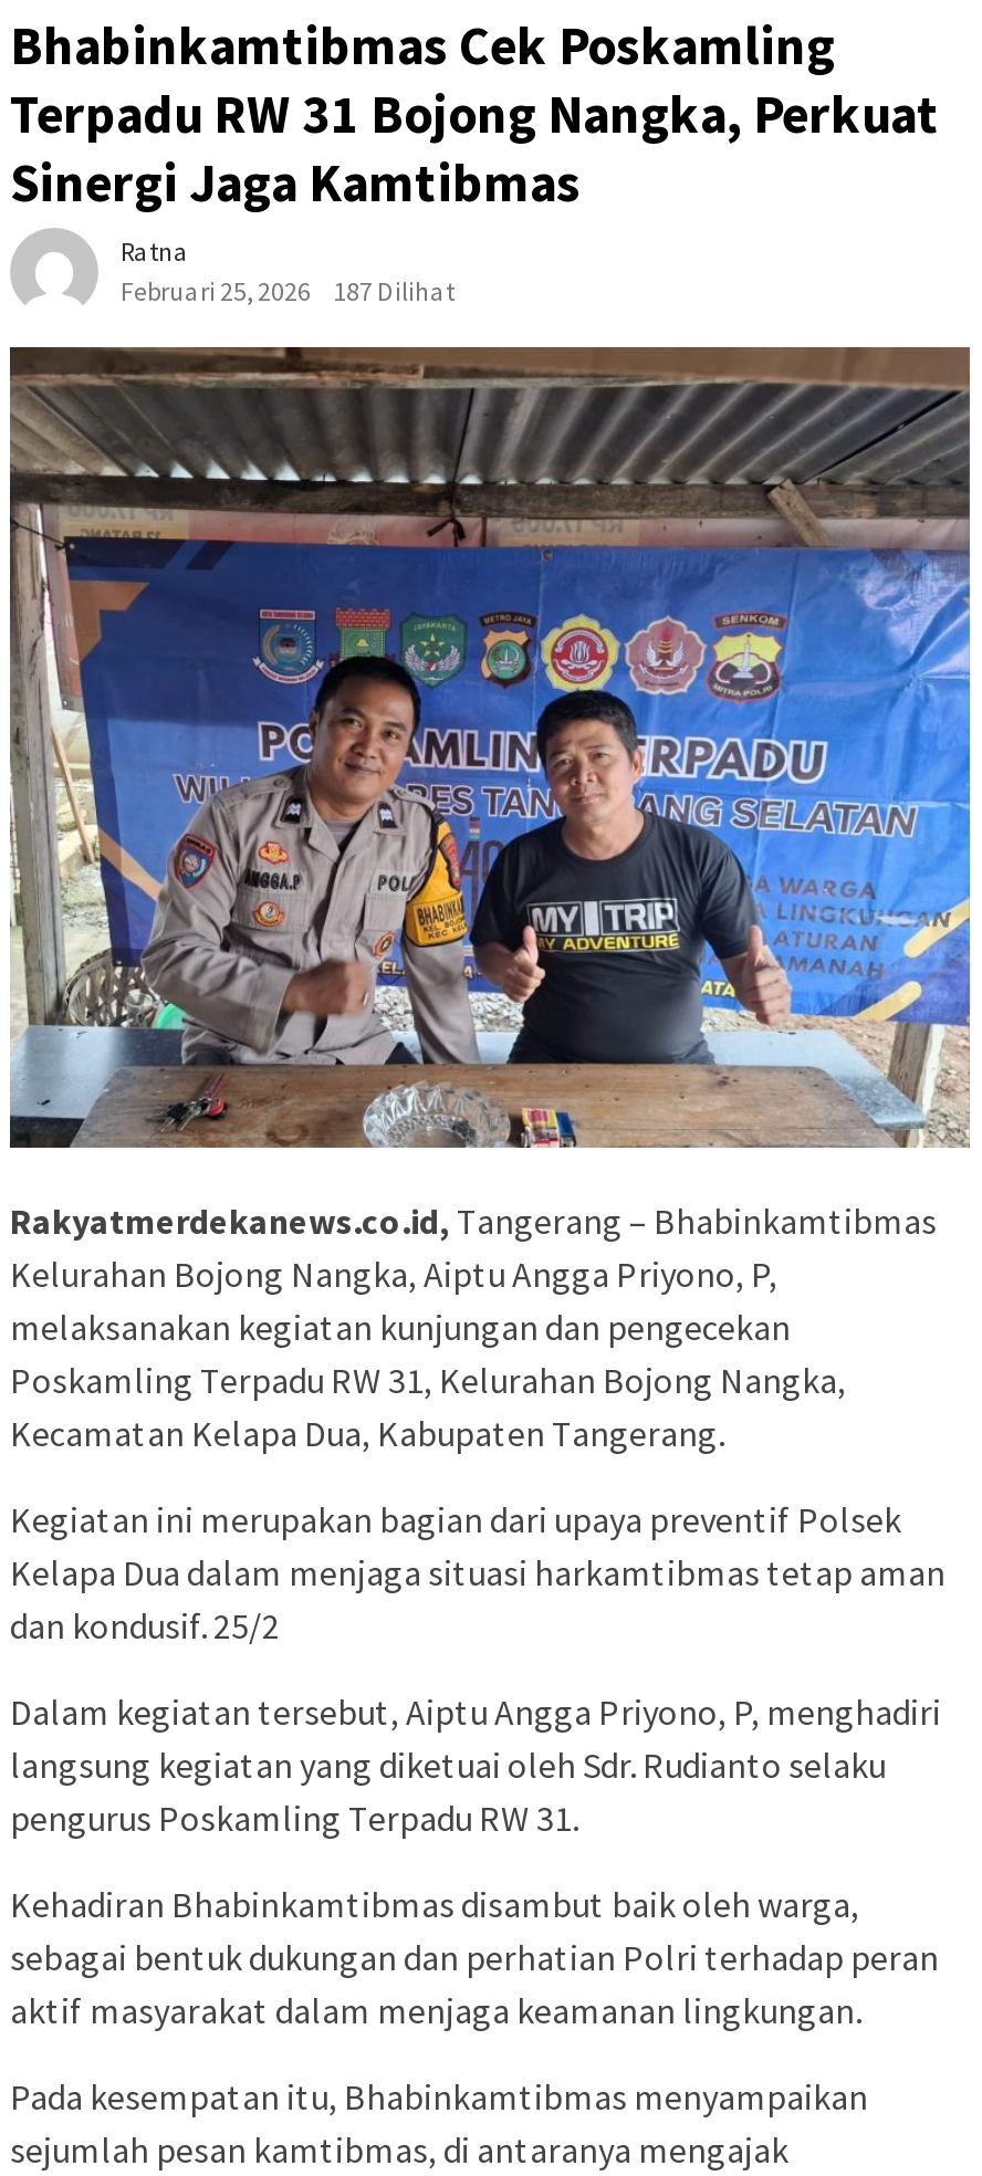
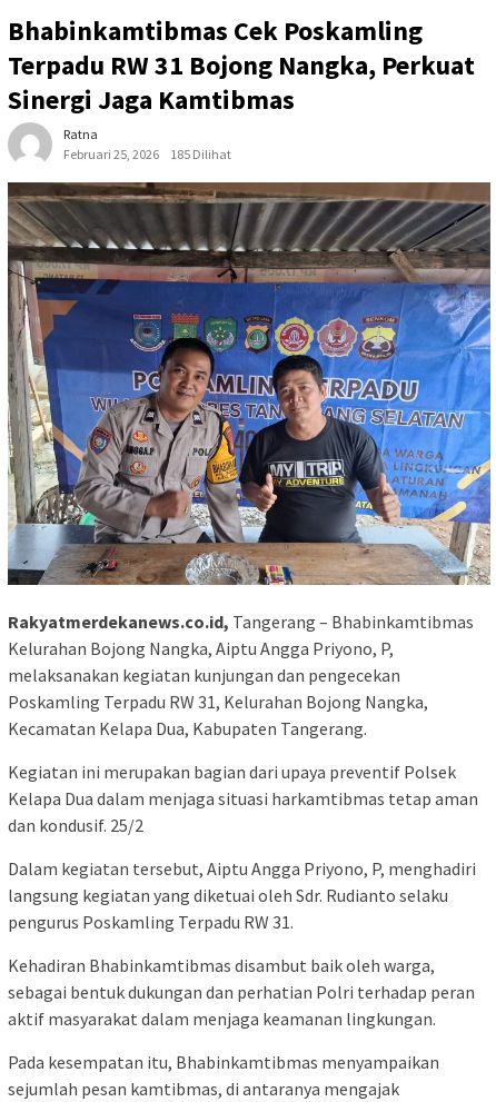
- Februari 25, 2026 187 Dilihat
+ Februari 25, 2026 185 Dilihat
